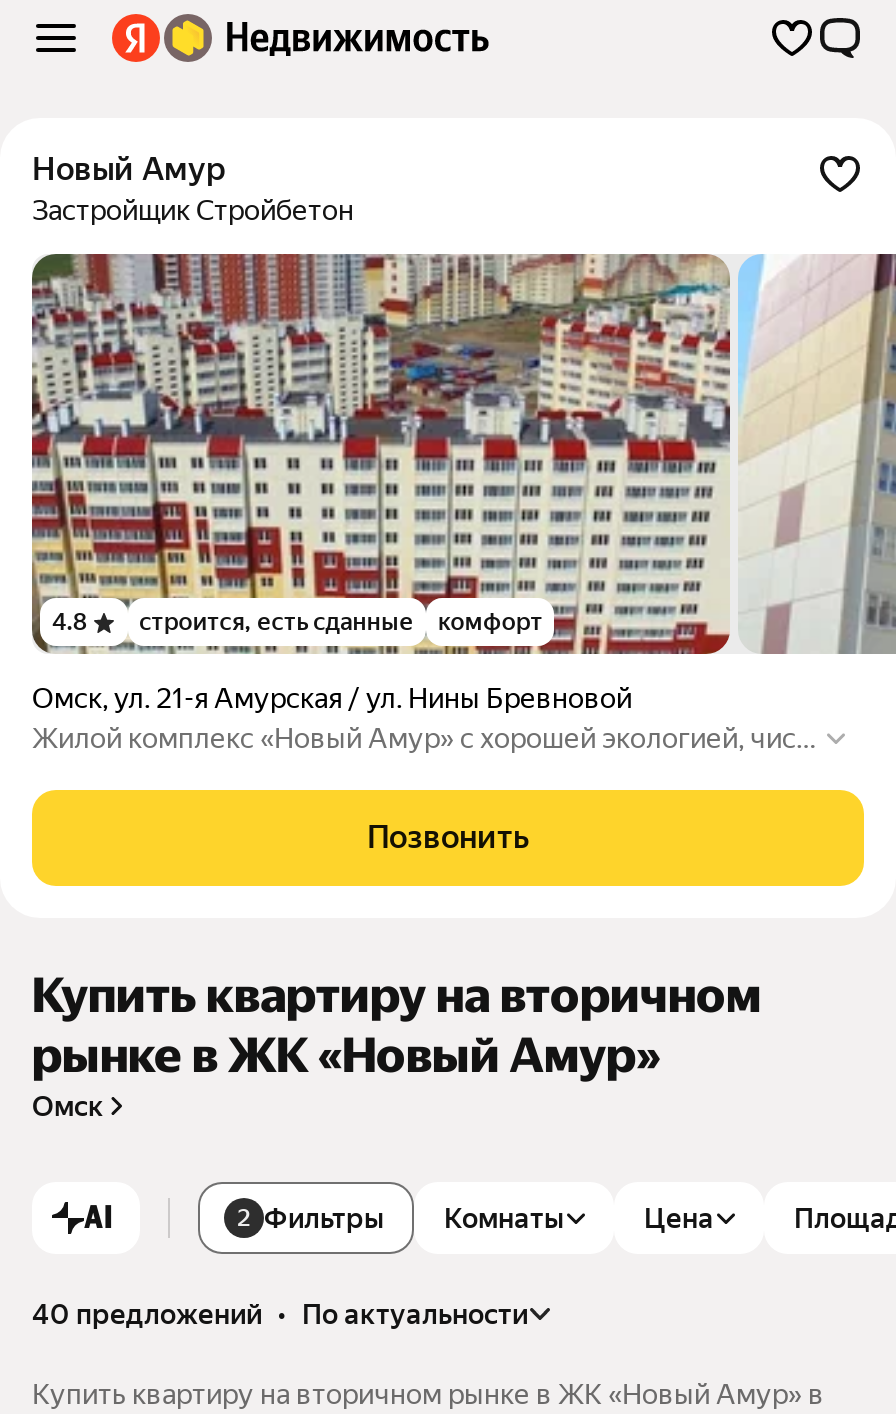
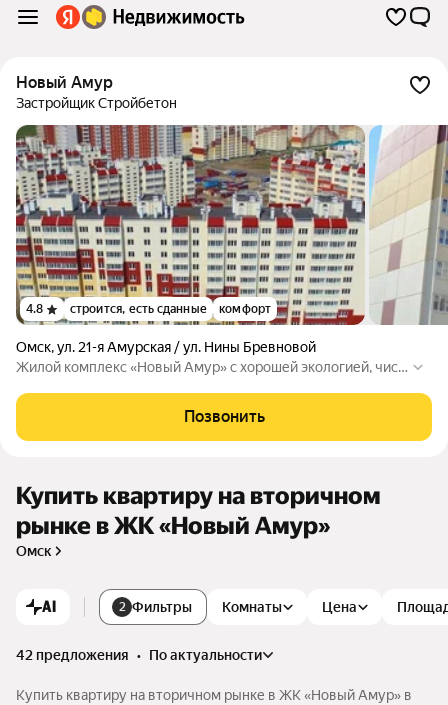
- 40 предложений • по актуальности
+ 42 предложения • по актуальности
